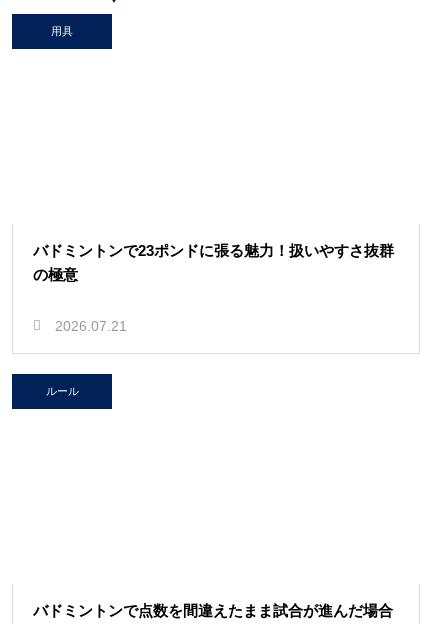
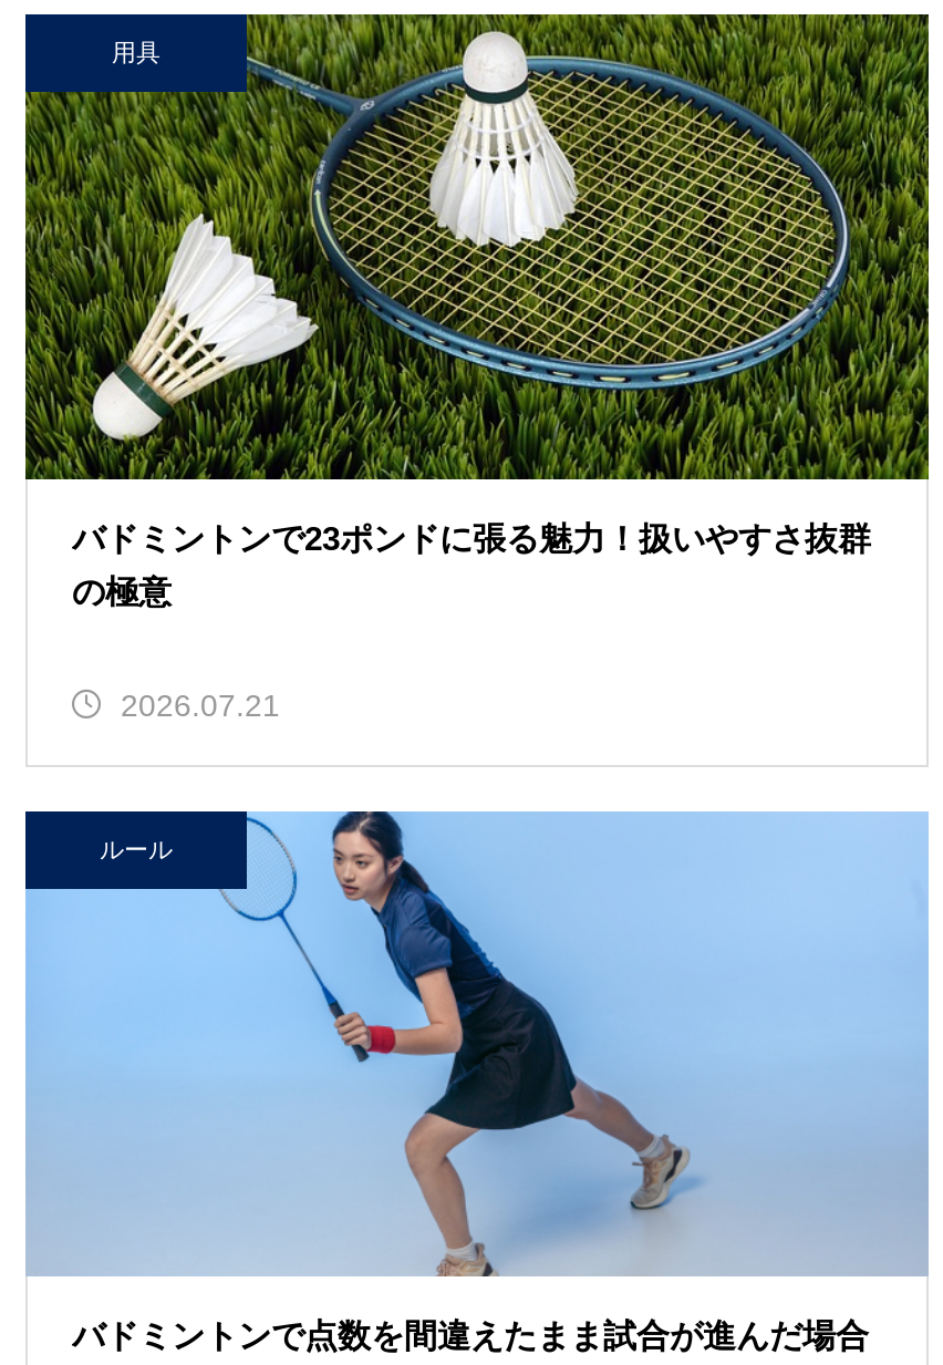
+ [image]

+ [image]
